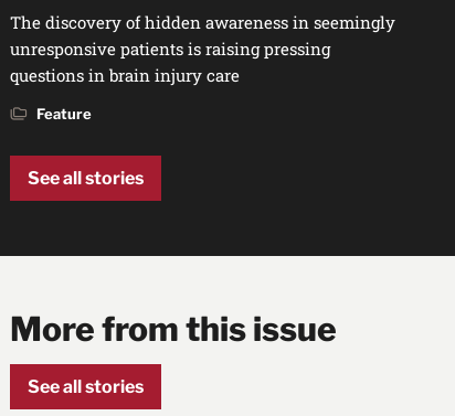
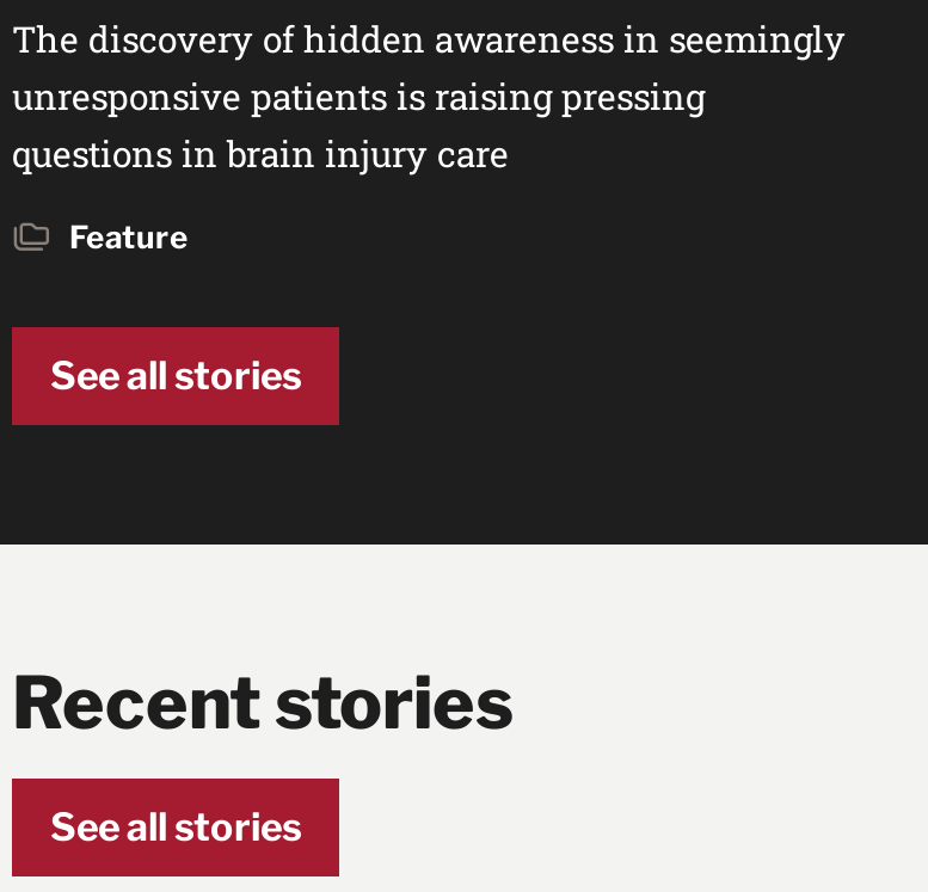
- More from this issue
+ Recent stories
